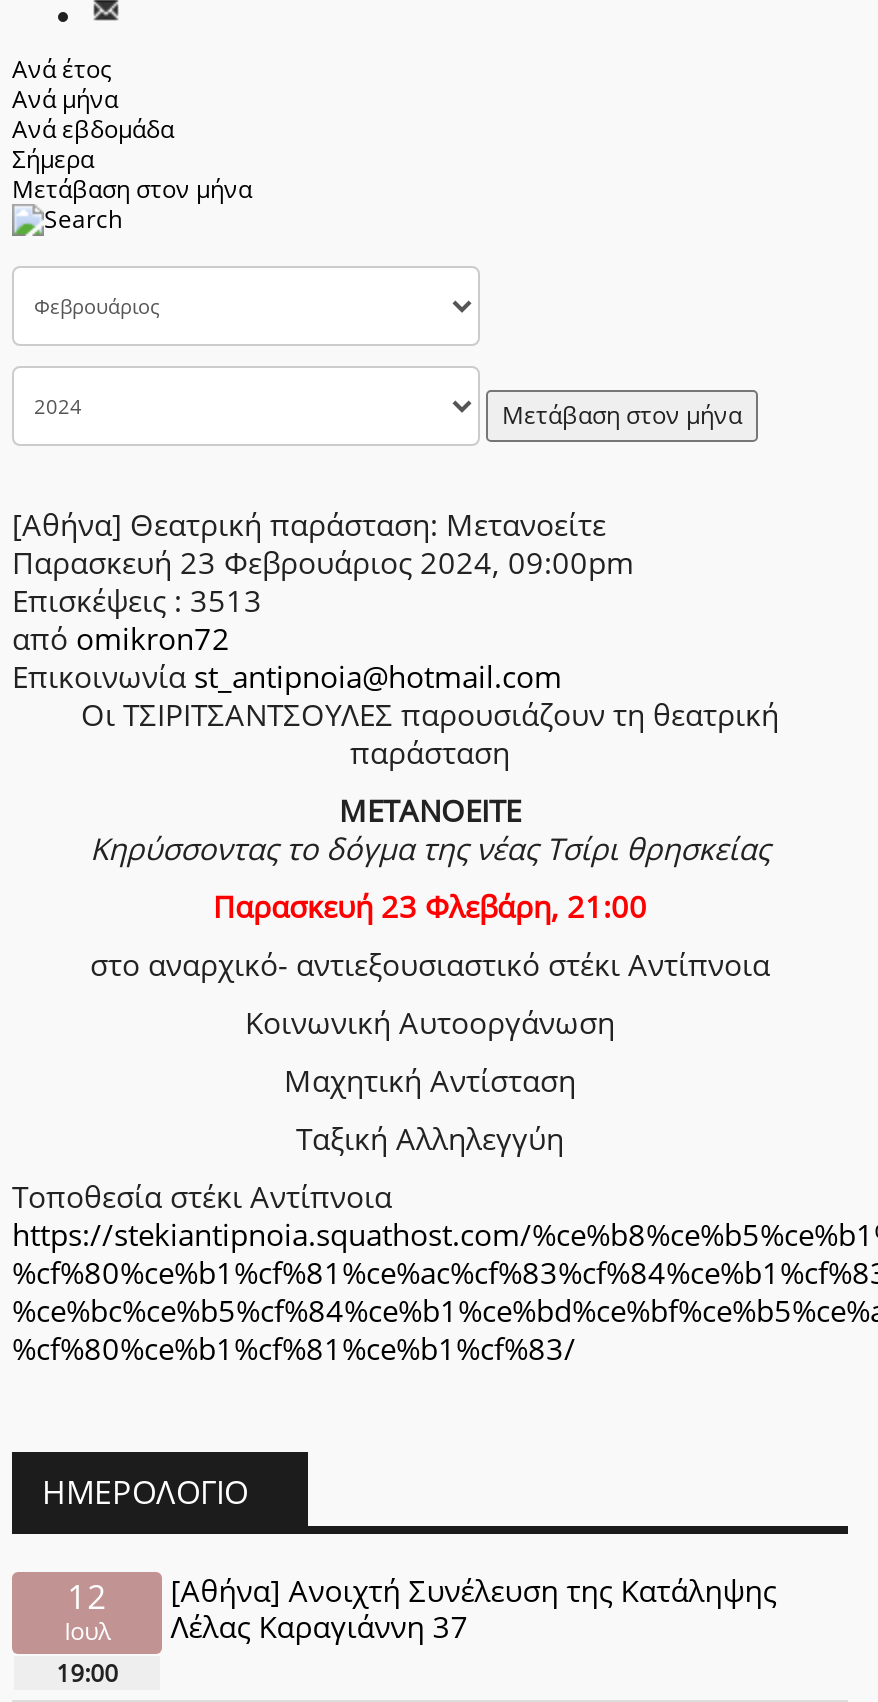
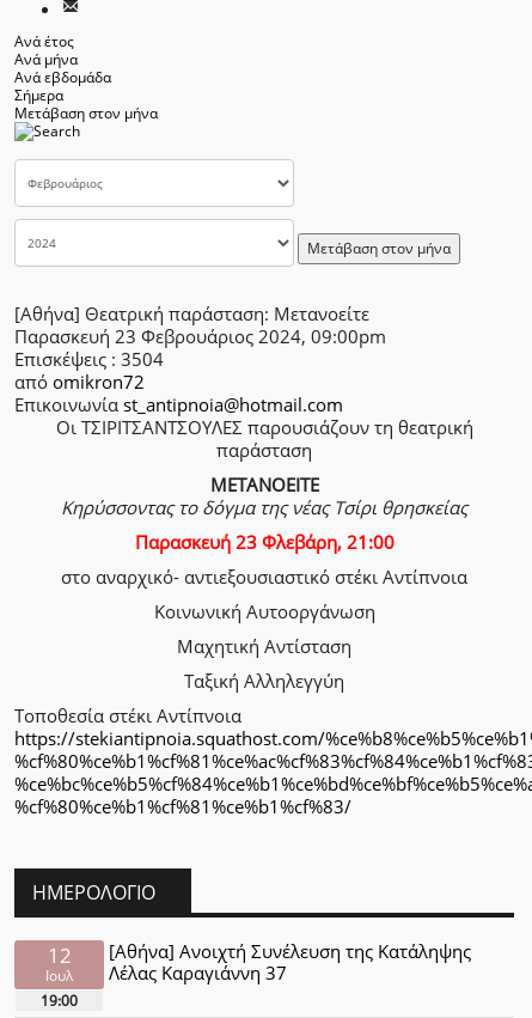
- Επισκέψεις: 3513
+ Επισκέψεις: 3504
